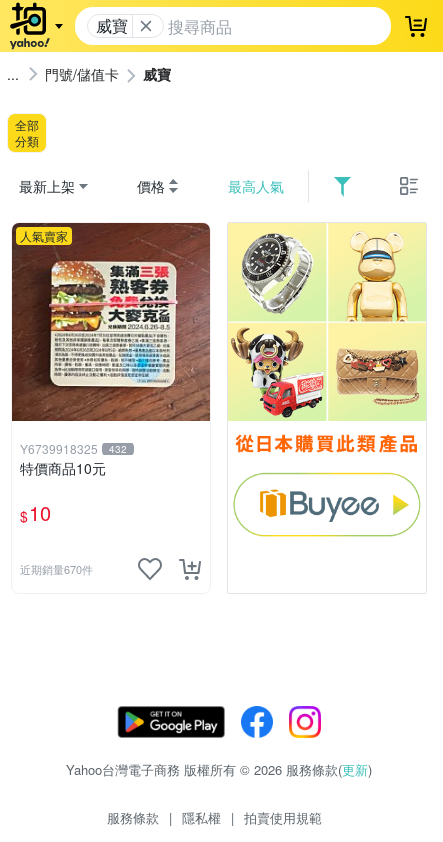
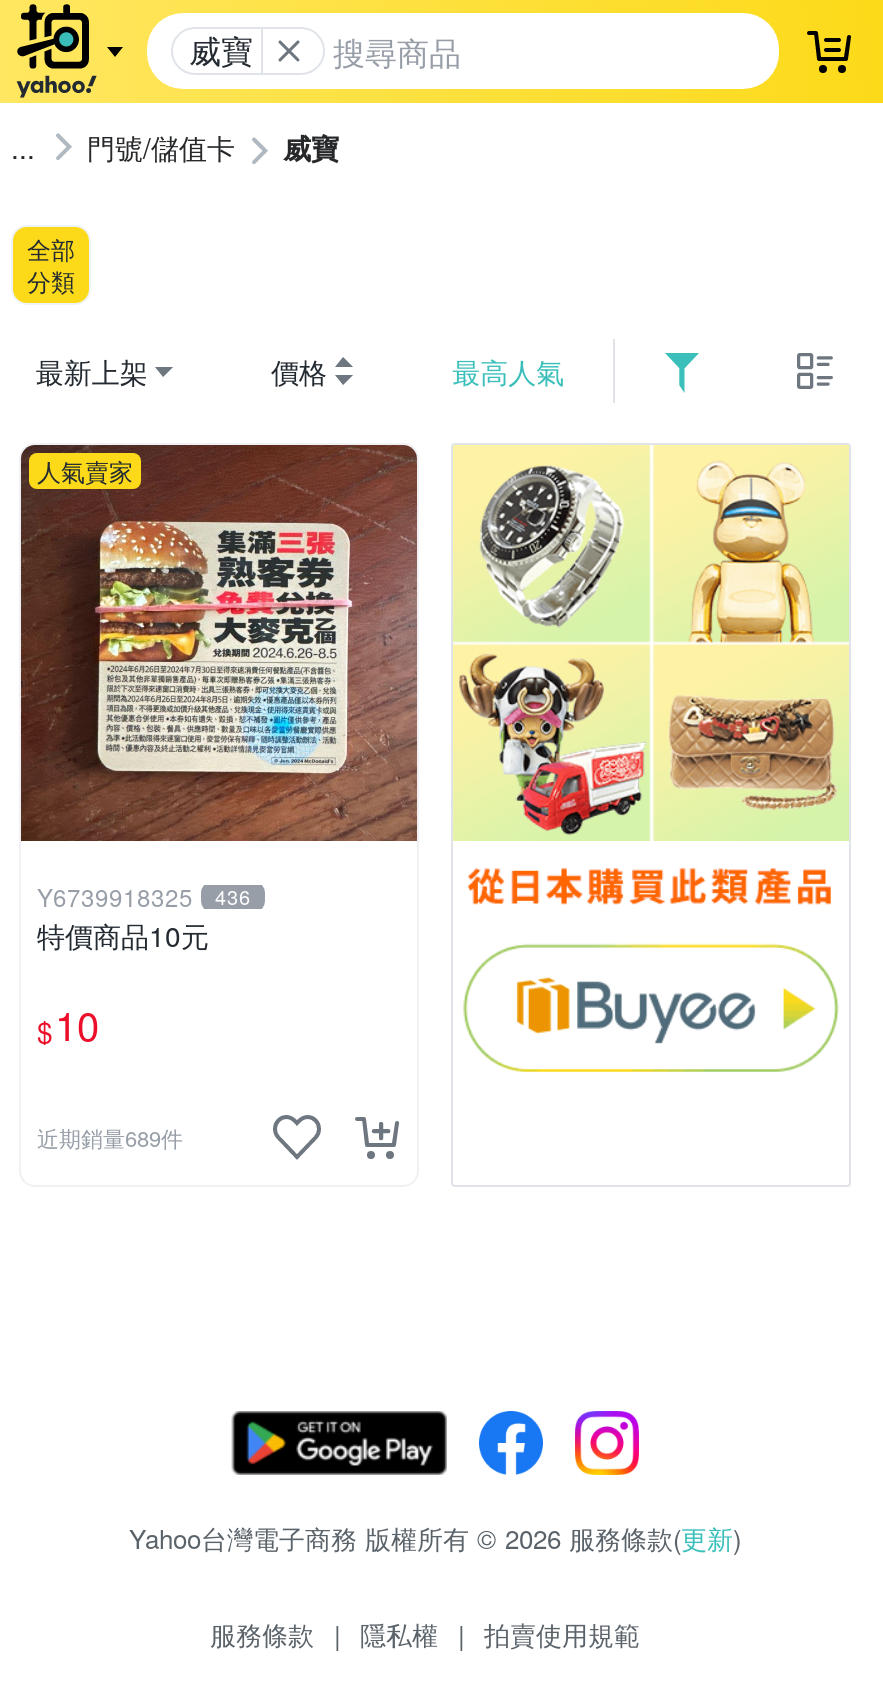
- Y6739918325 432
+ Y6739918325 436

- 近期銷量670件
+ 近期銷量689件
